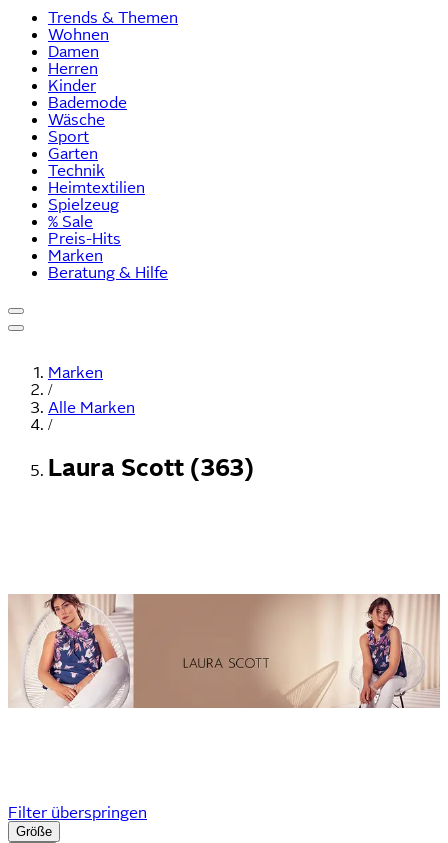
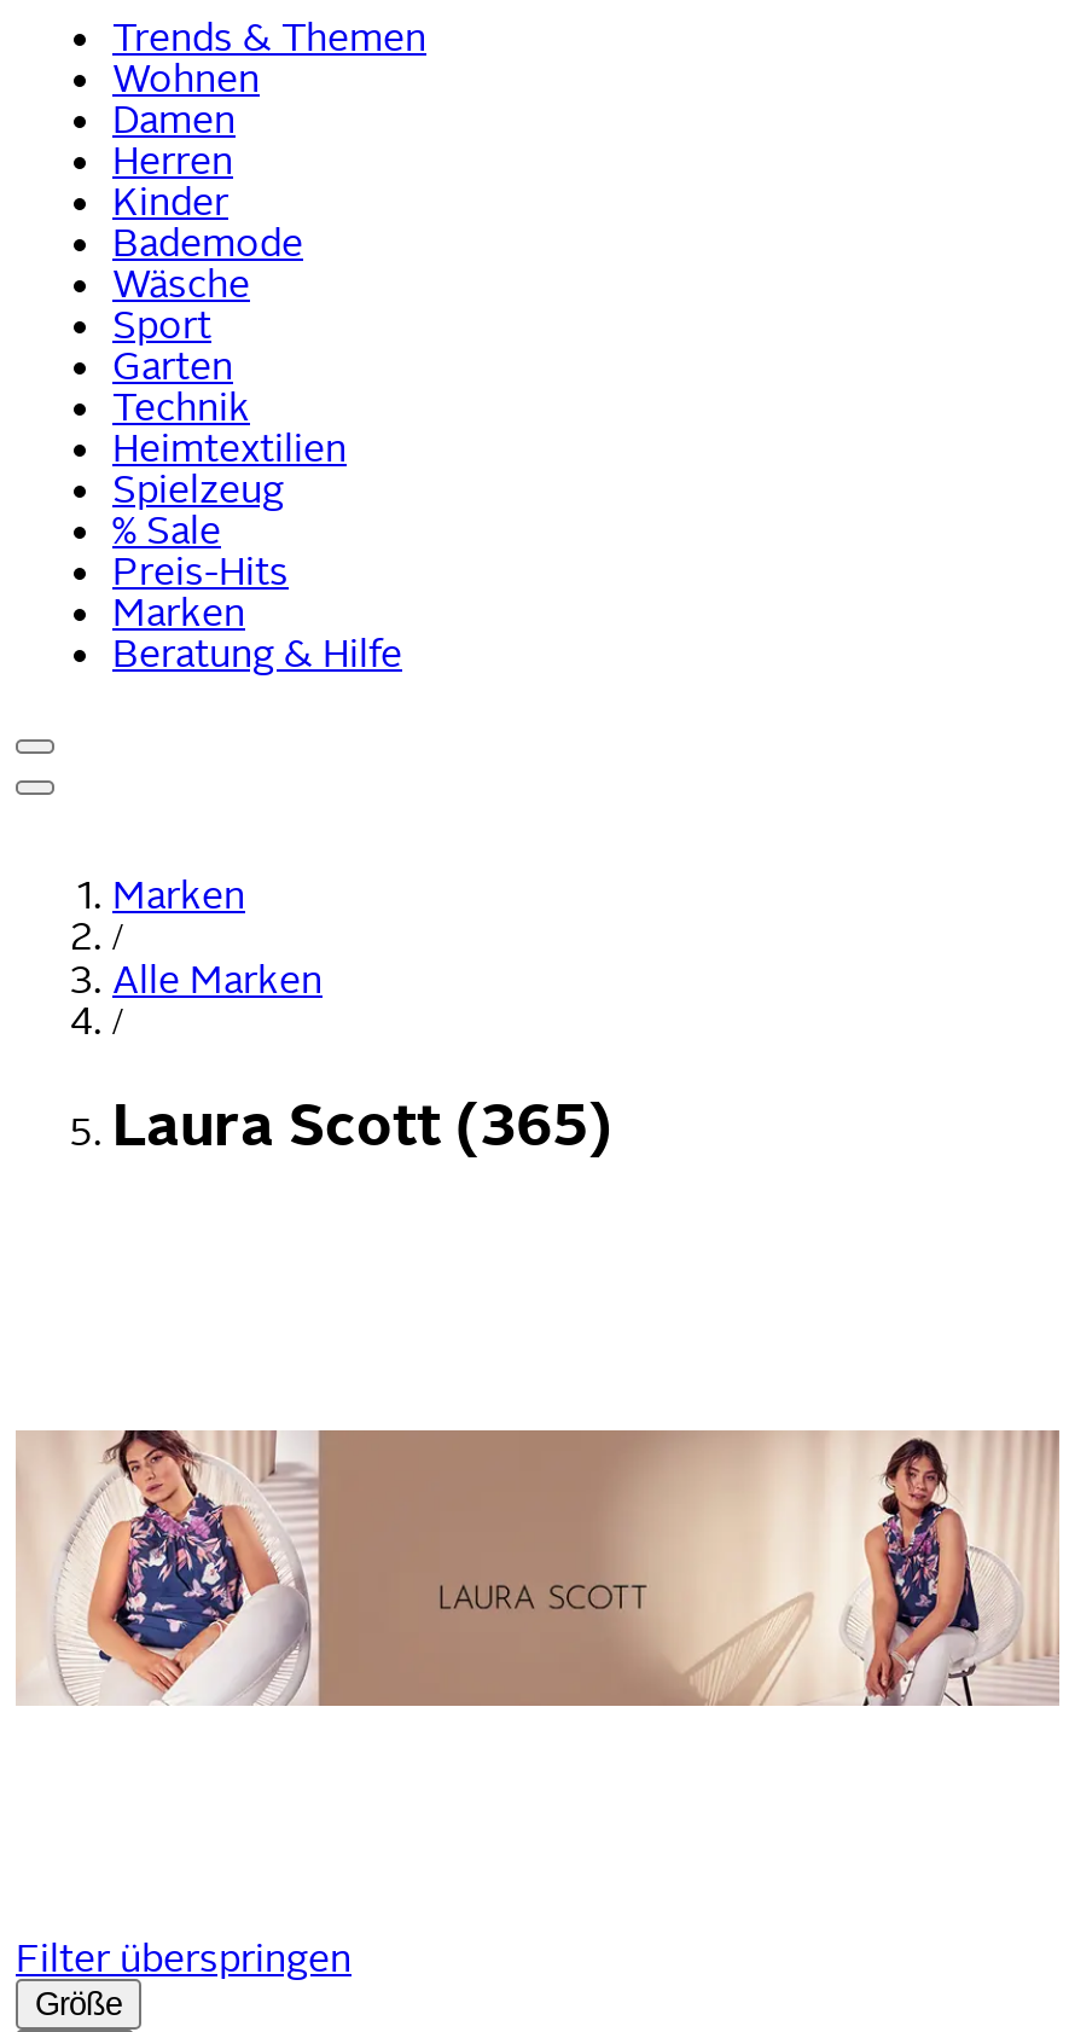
- Laura Scott (363)
+ Laura Scott (365)
